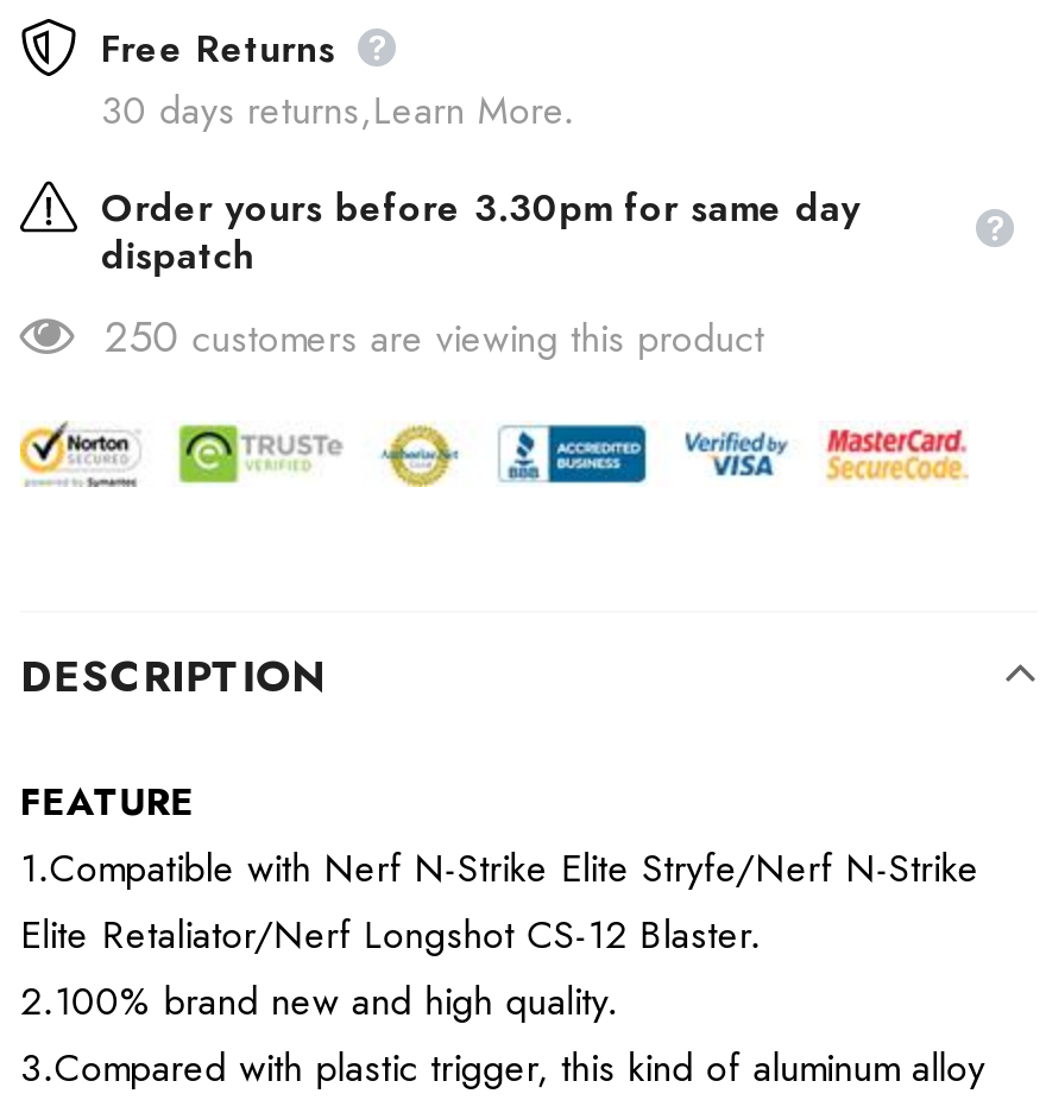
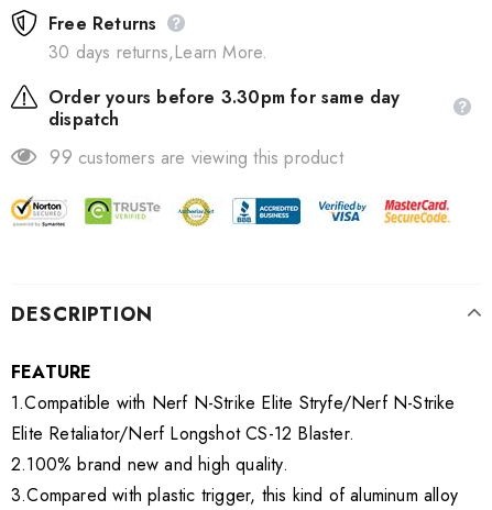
- 250 customers are viewing this product
+ 99 customers are viewing this product
